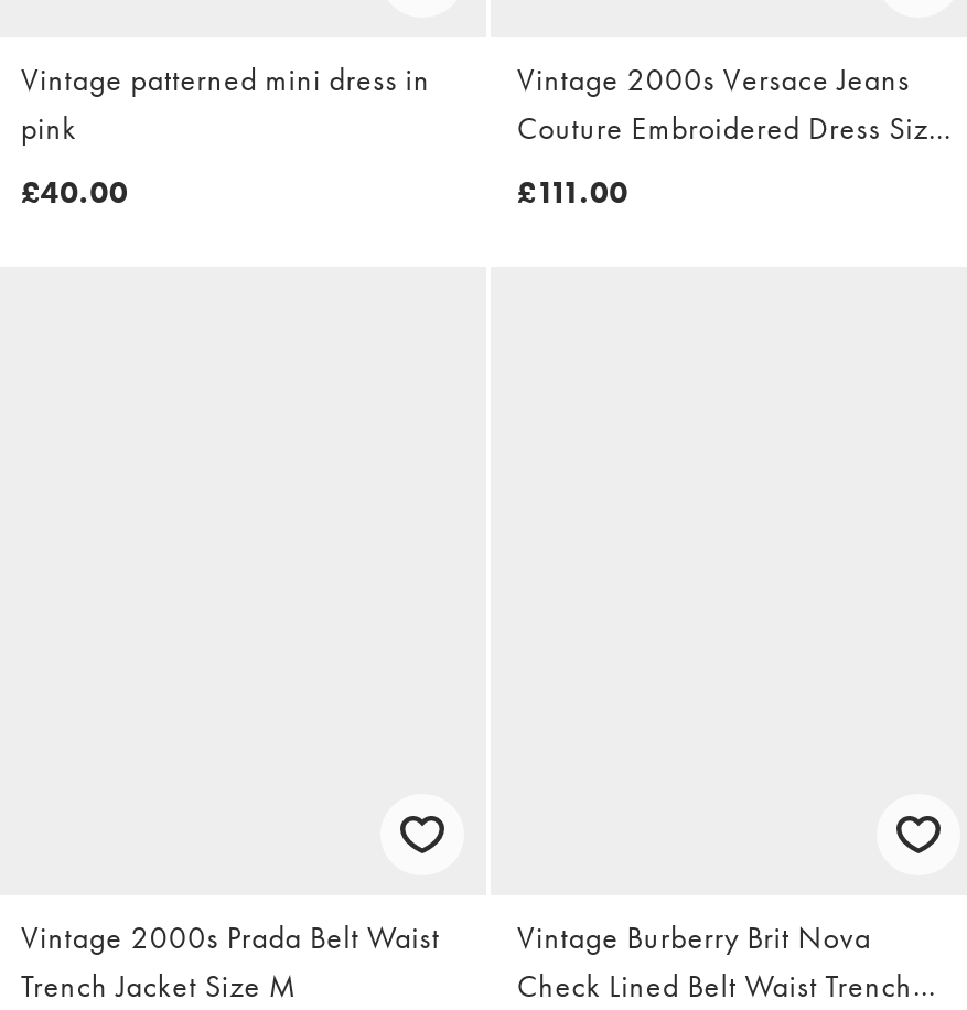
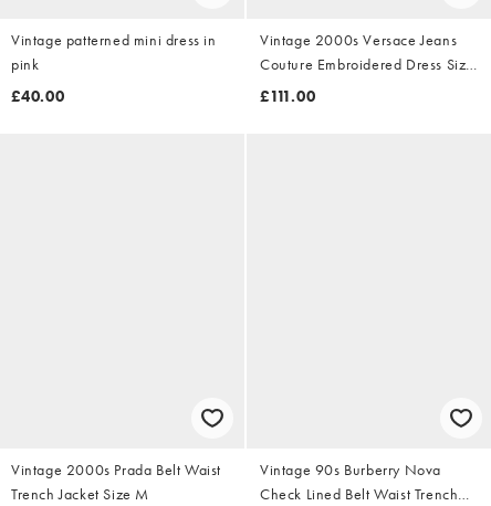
- Vintage Burberry Brit Nova
+ Vintage 90s Burberry Nova
